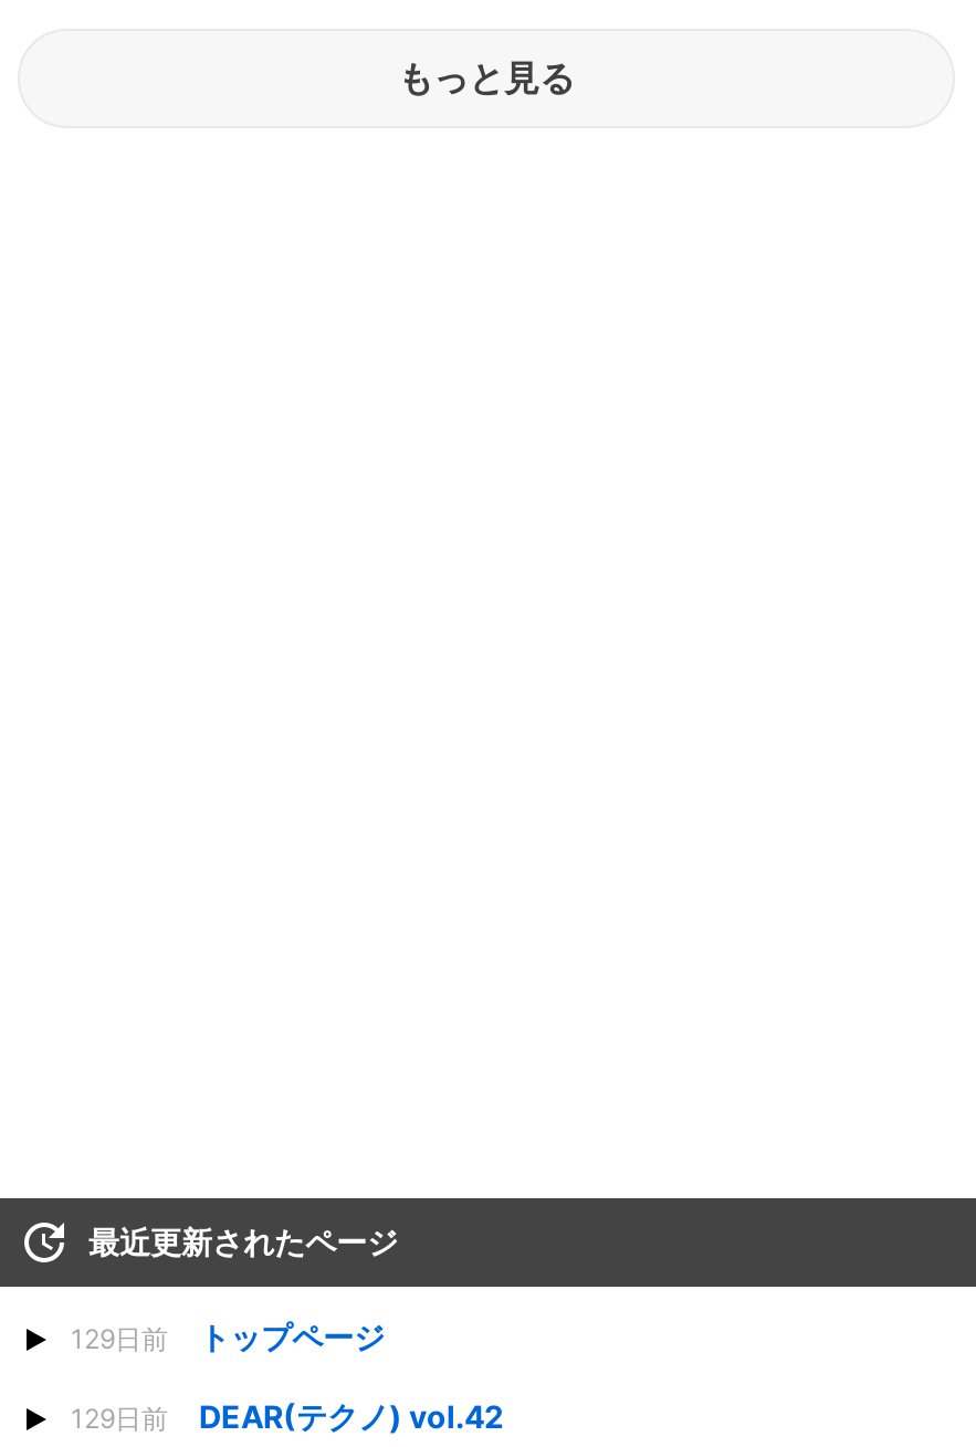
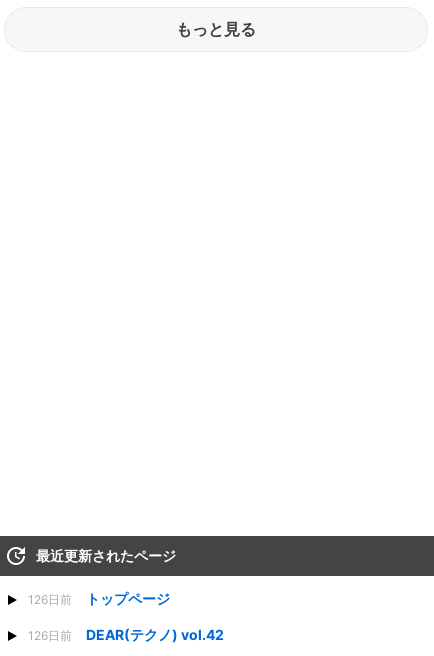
- 129日前 トップページ
+ 126日前 トップページ

- 129日前 DEAR(テクノ) vol.42
+ 126日前 DEAR(テクノ) vol.42
